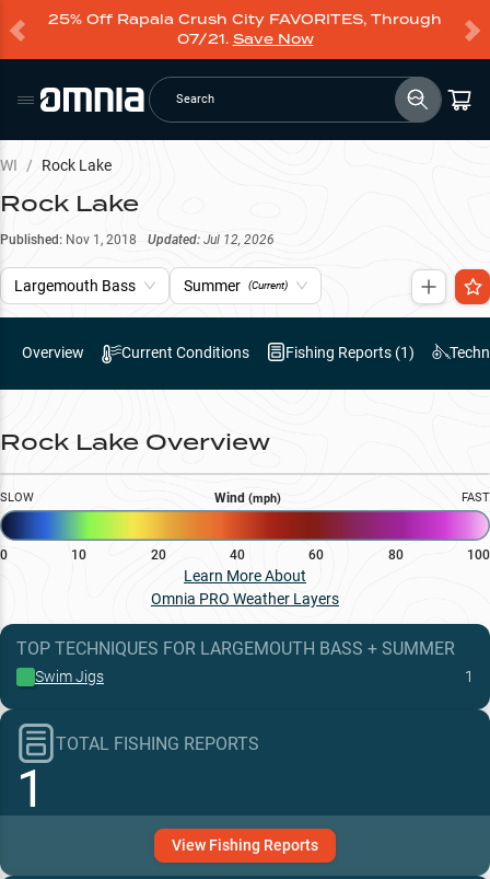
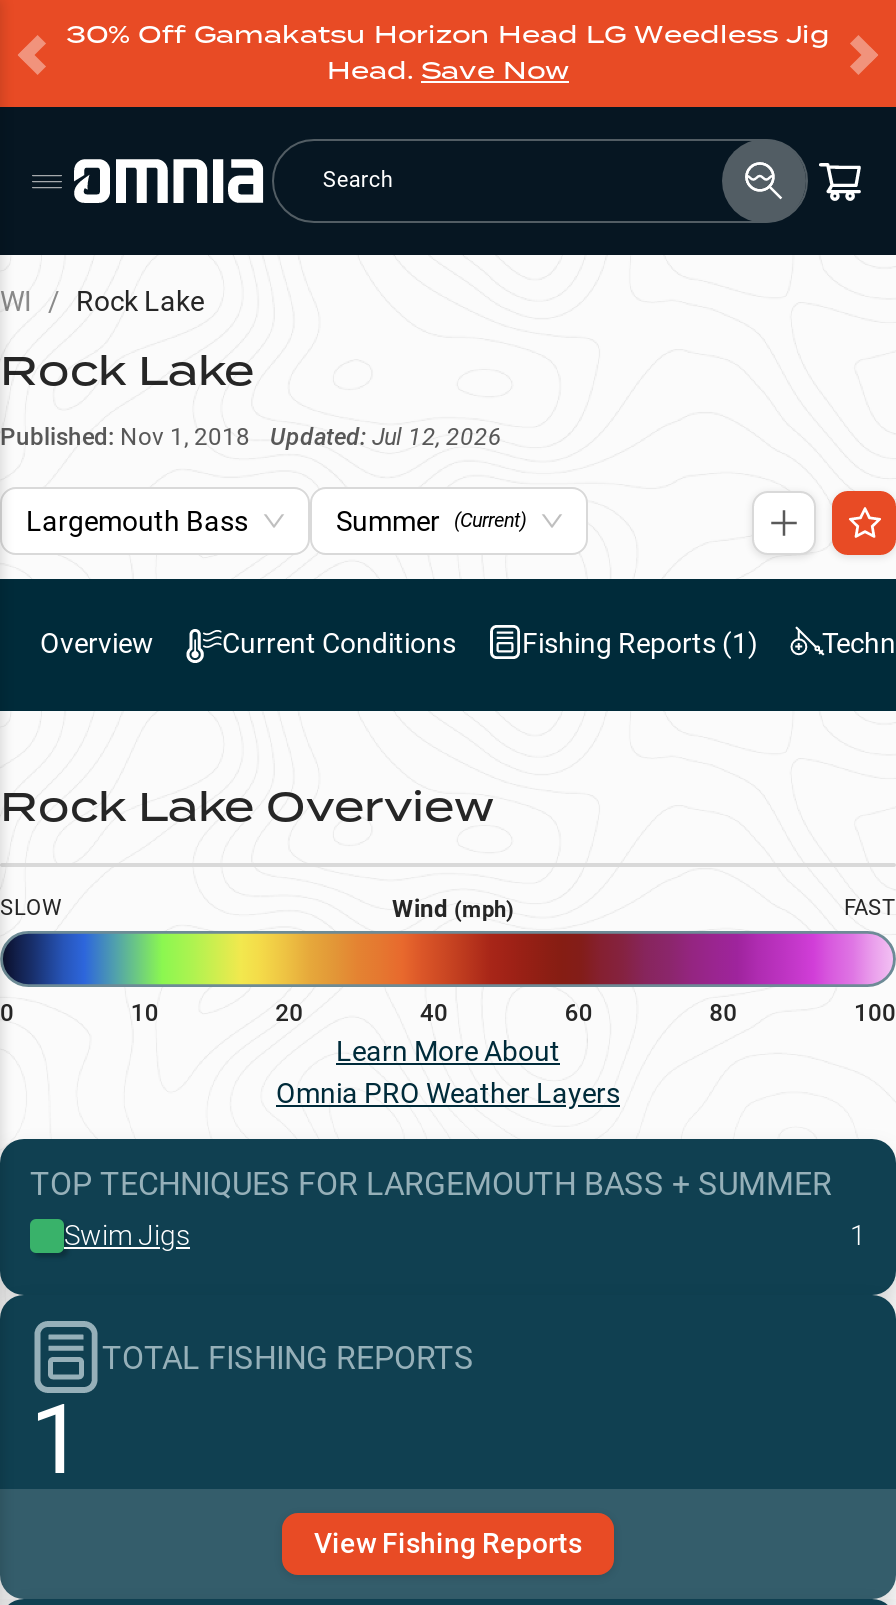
- 25% Off Rapala Crush City FAVORITES, Through
- 07/21. Save Now
+ 30% Off Gamakatsu Horizon Head LG Weedless Jig
+ Head. Save Now
